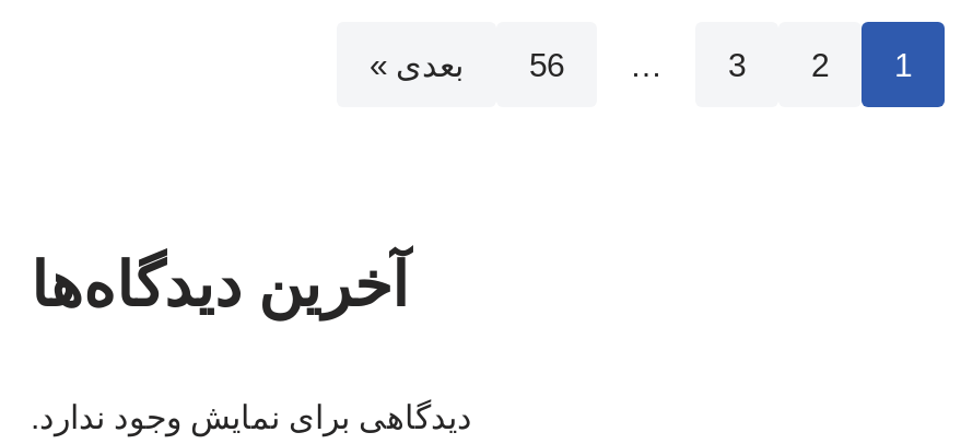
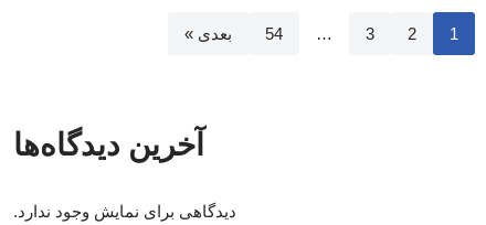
- 56
+ 54
